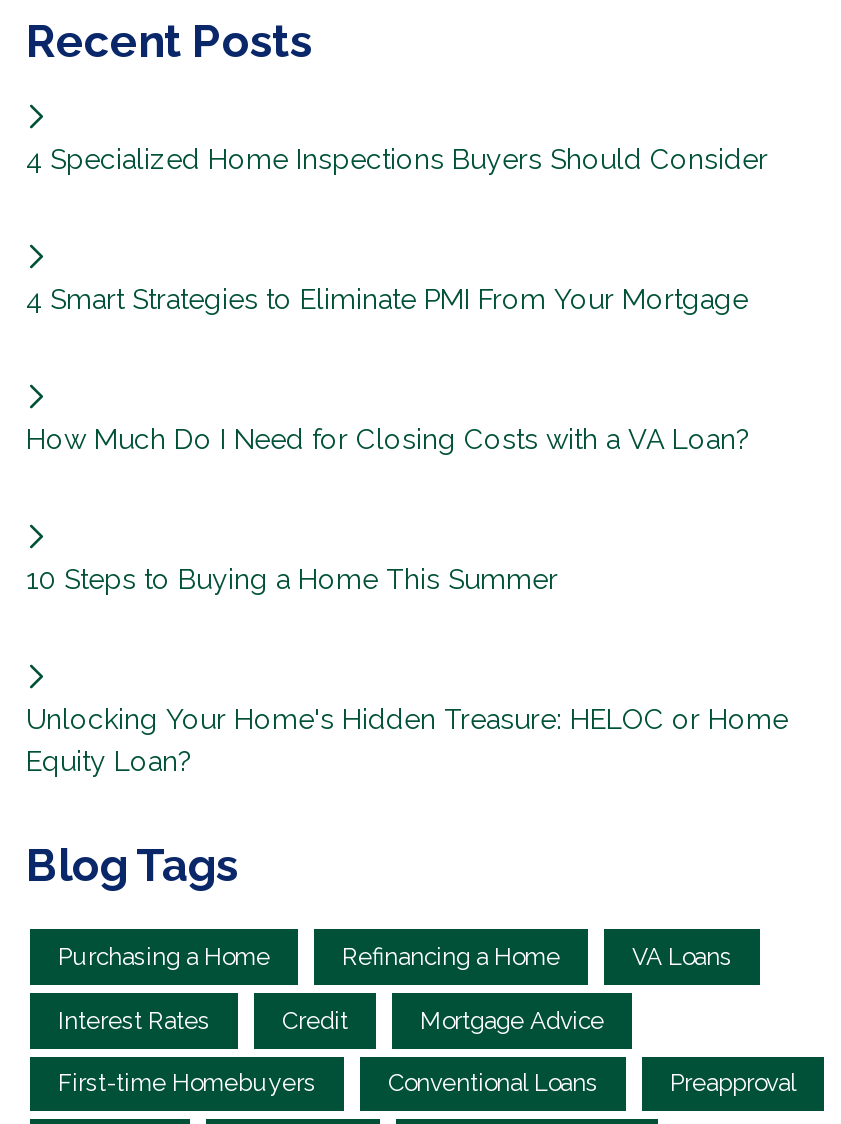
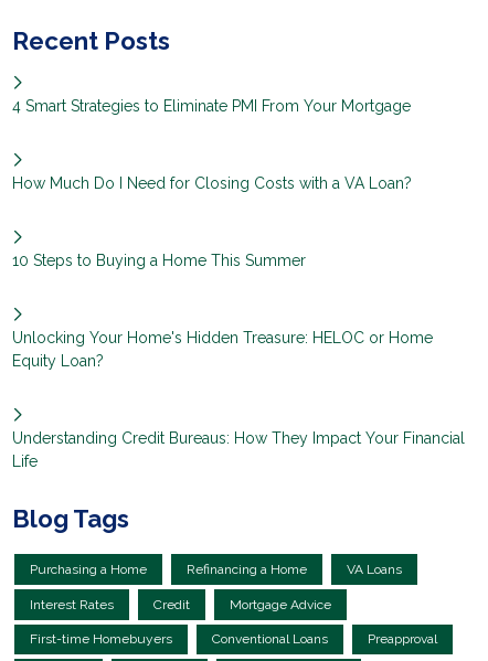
- 4 Specialized Home Inspections Buyers Should Consider

moved up: 4 Smart Strategies to Eliminate PMI From Your Mortgage | How Much Do I Need for Closing Costs with a VA Loan? | 10 Steps to Buying a Home This Summer | Unlocking Your Home's Hidden Treasure: HELOC or Home | Equity Loan?

+ Understanding Credit Bureaus: How They Impact Your Financial
+ Life
